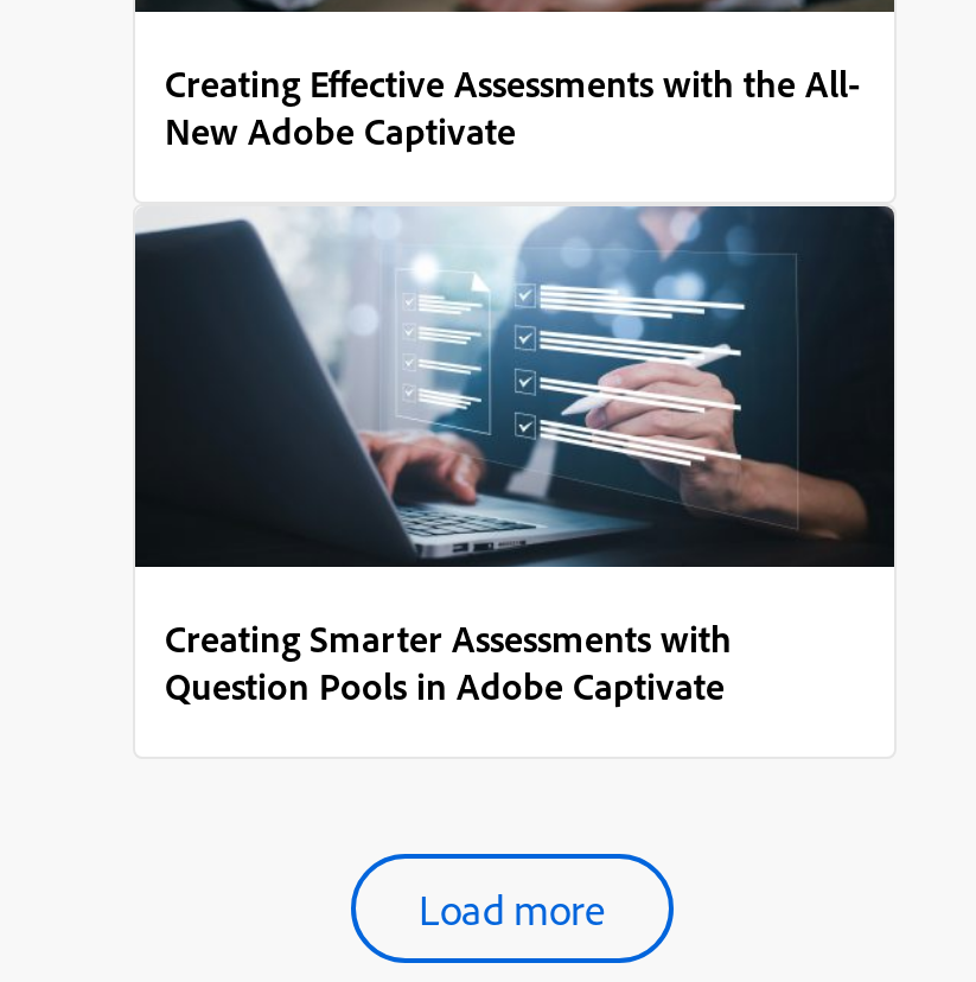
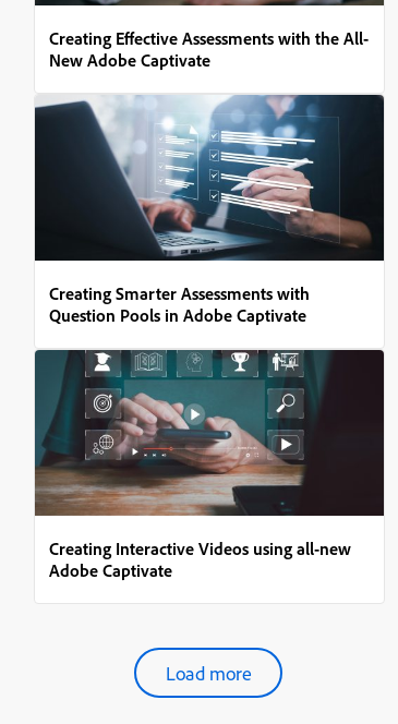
+ [image]
+ Creating Interactive Videos using all-new
+ Adobe Captivate
